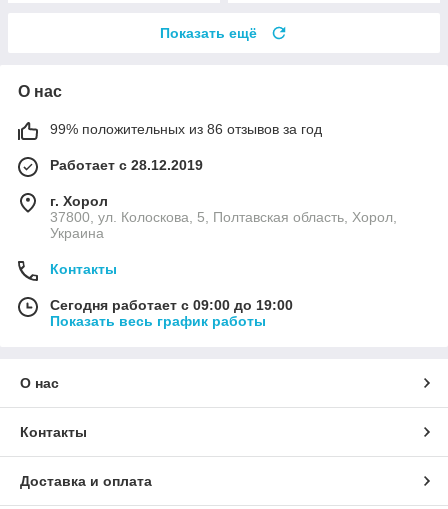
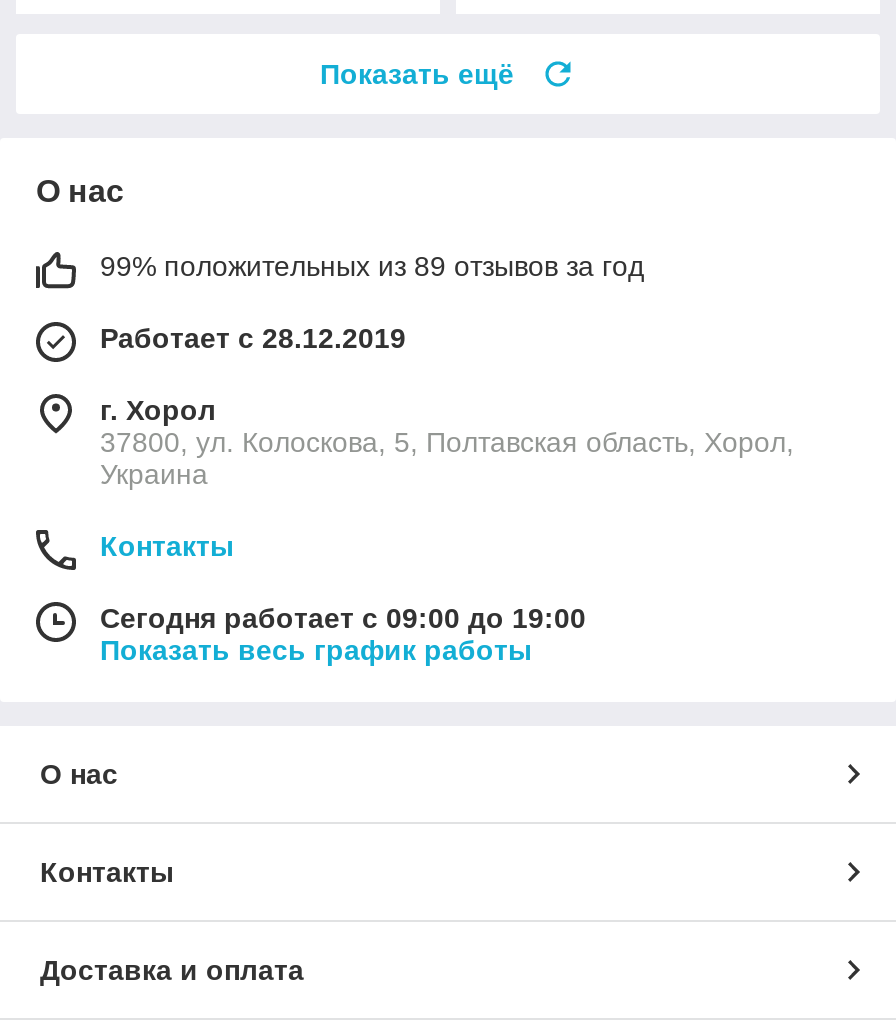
- 99% положительных из 86 отзывов за год
+ 99% положительных из 89 отзывов за год
